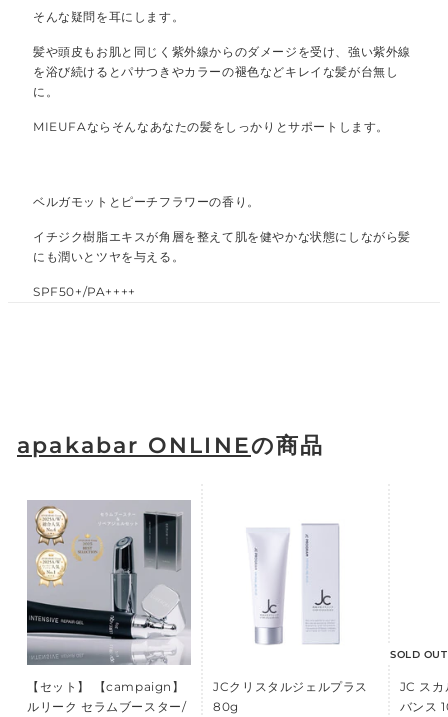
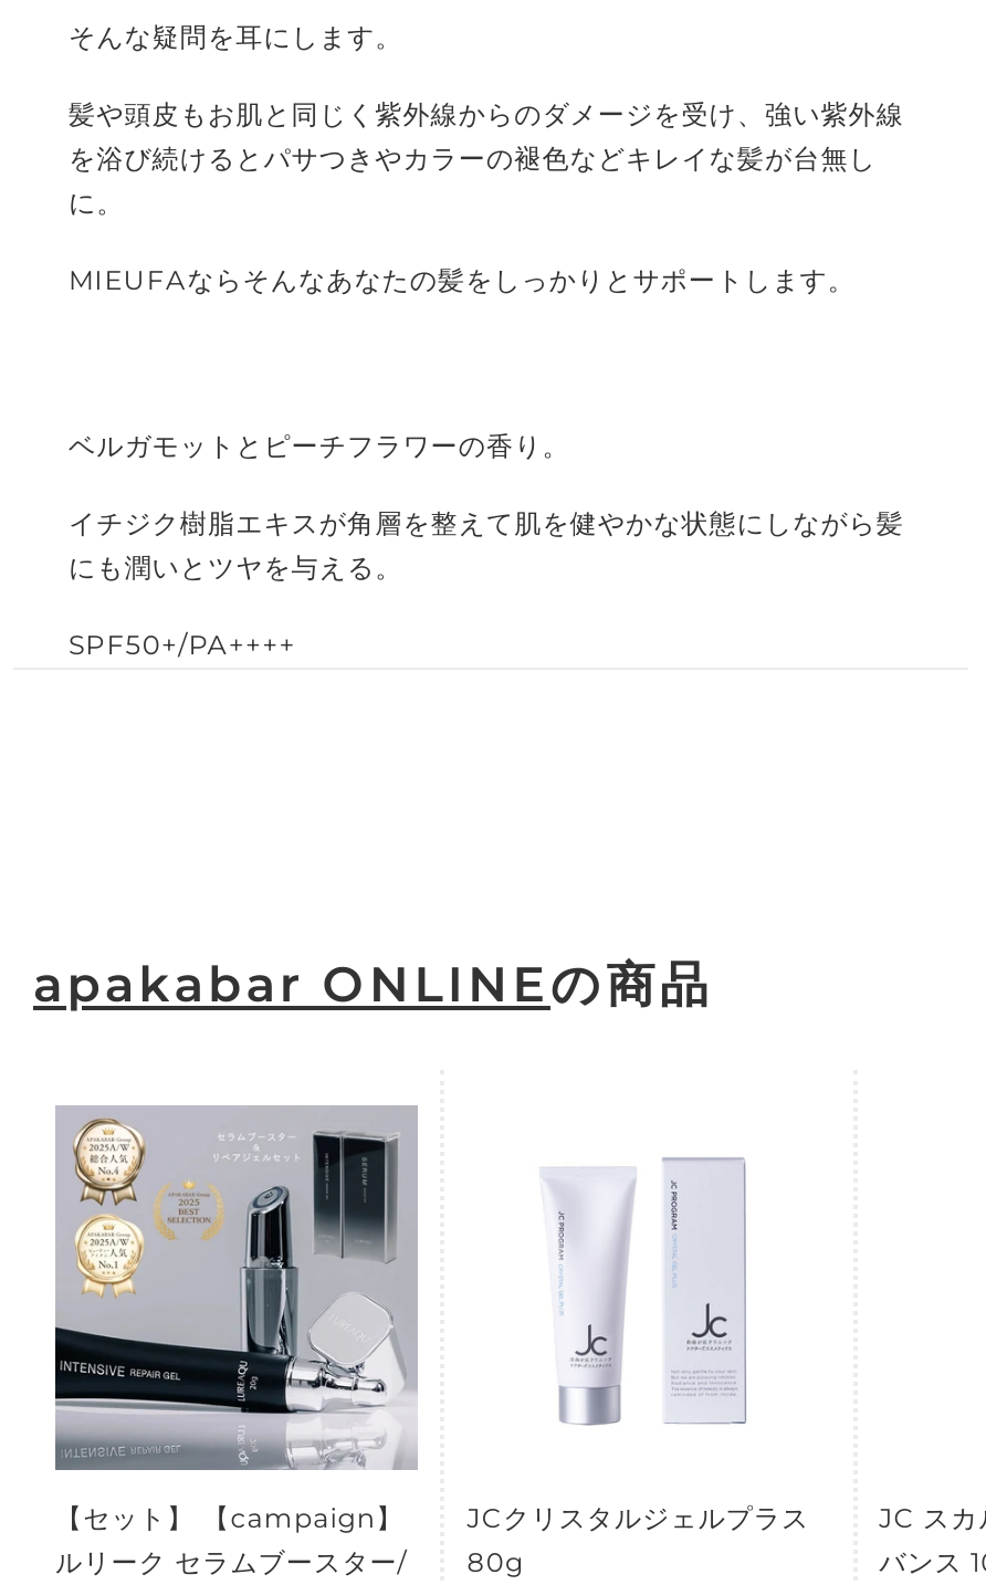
- SOLD OUT
